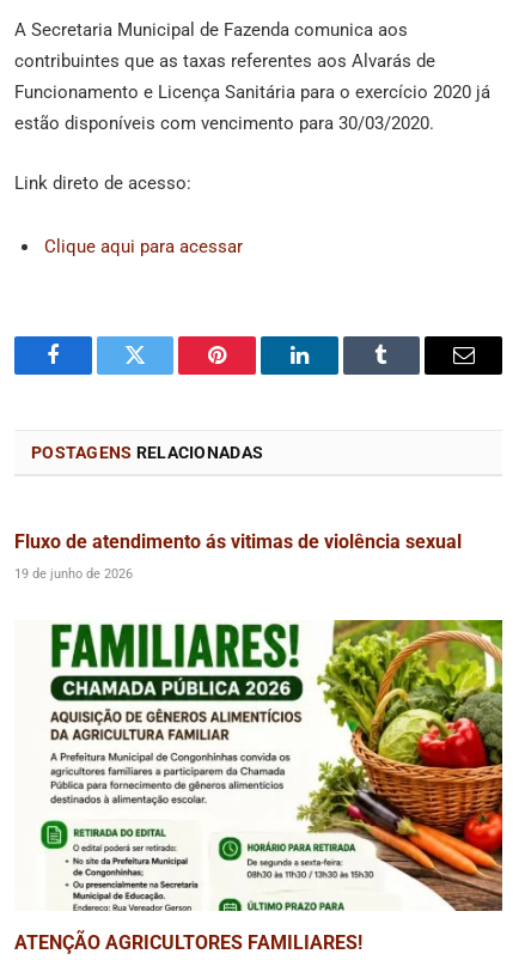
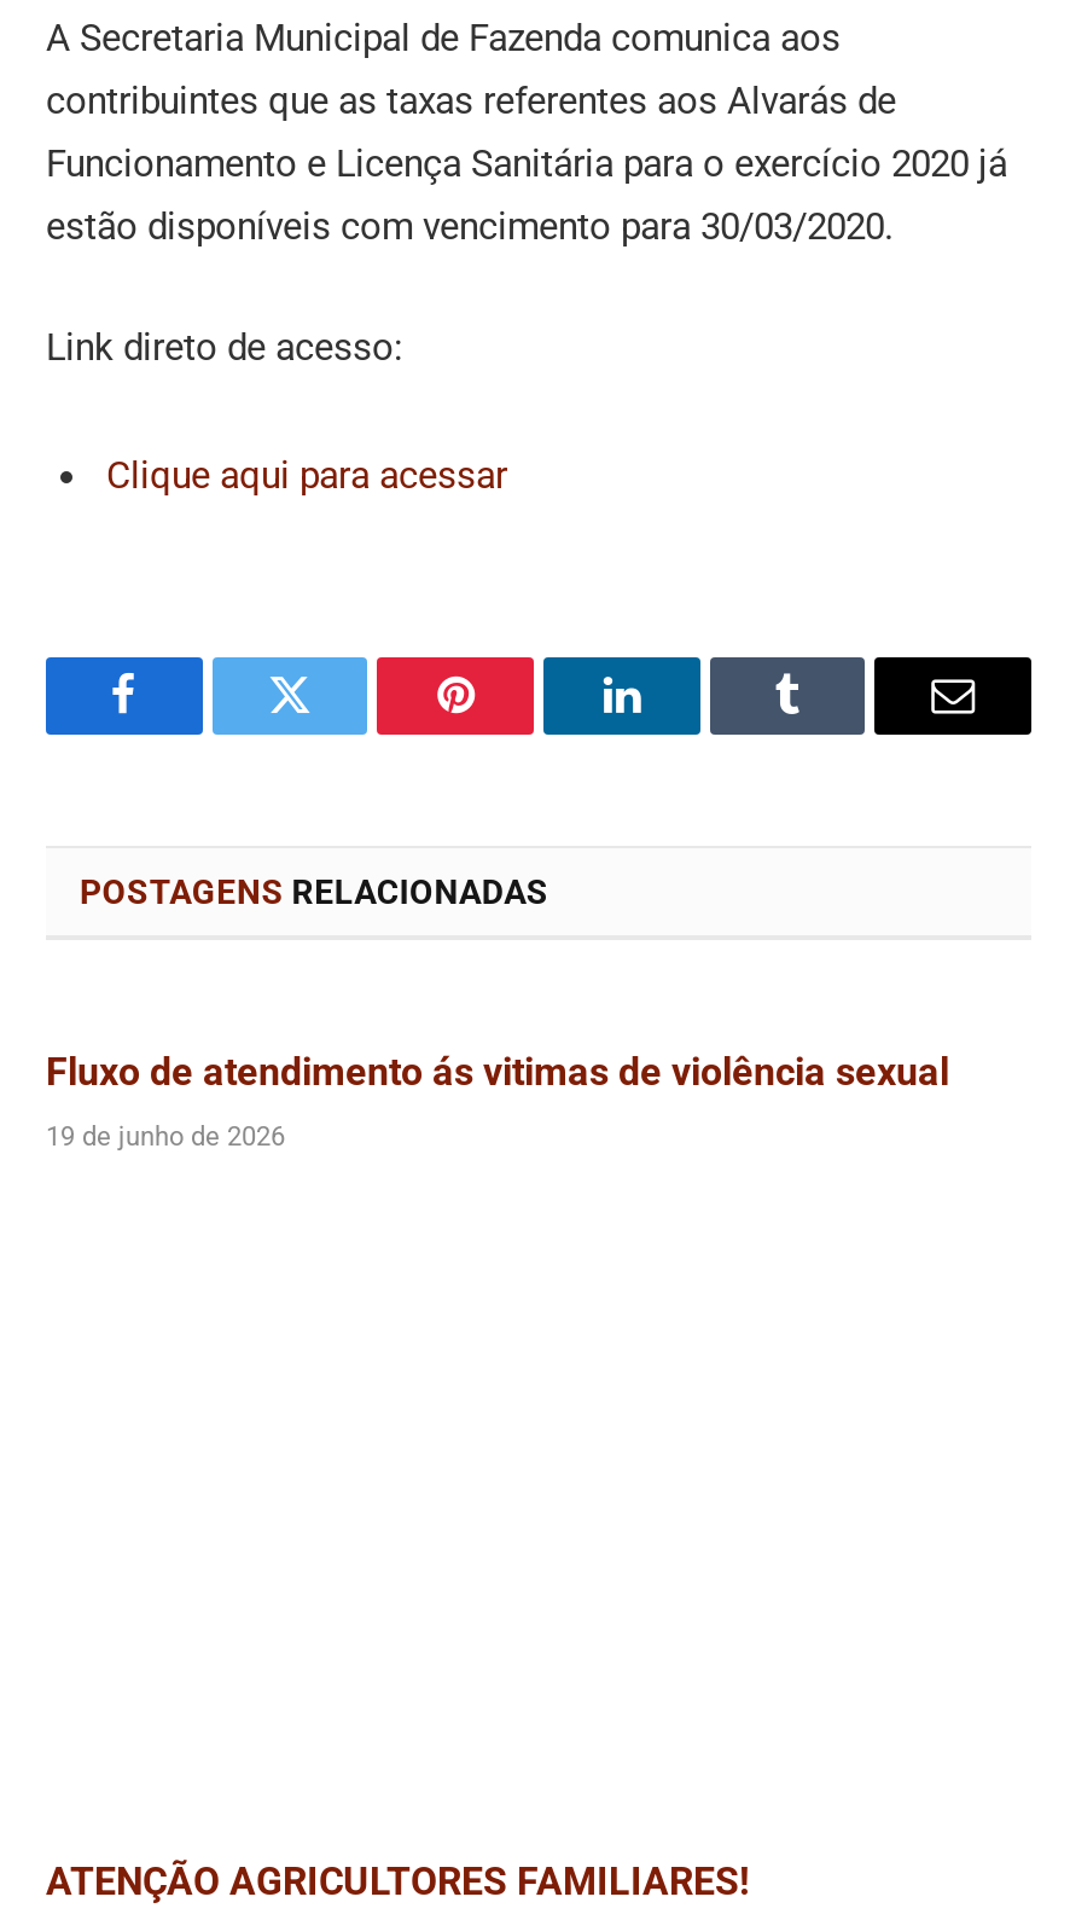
- [image]
